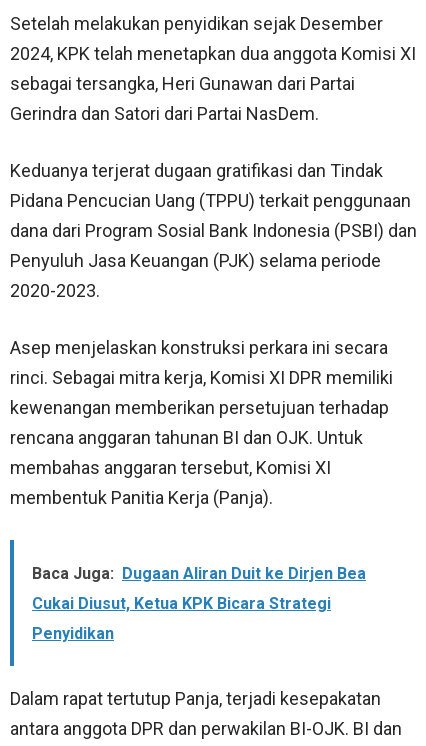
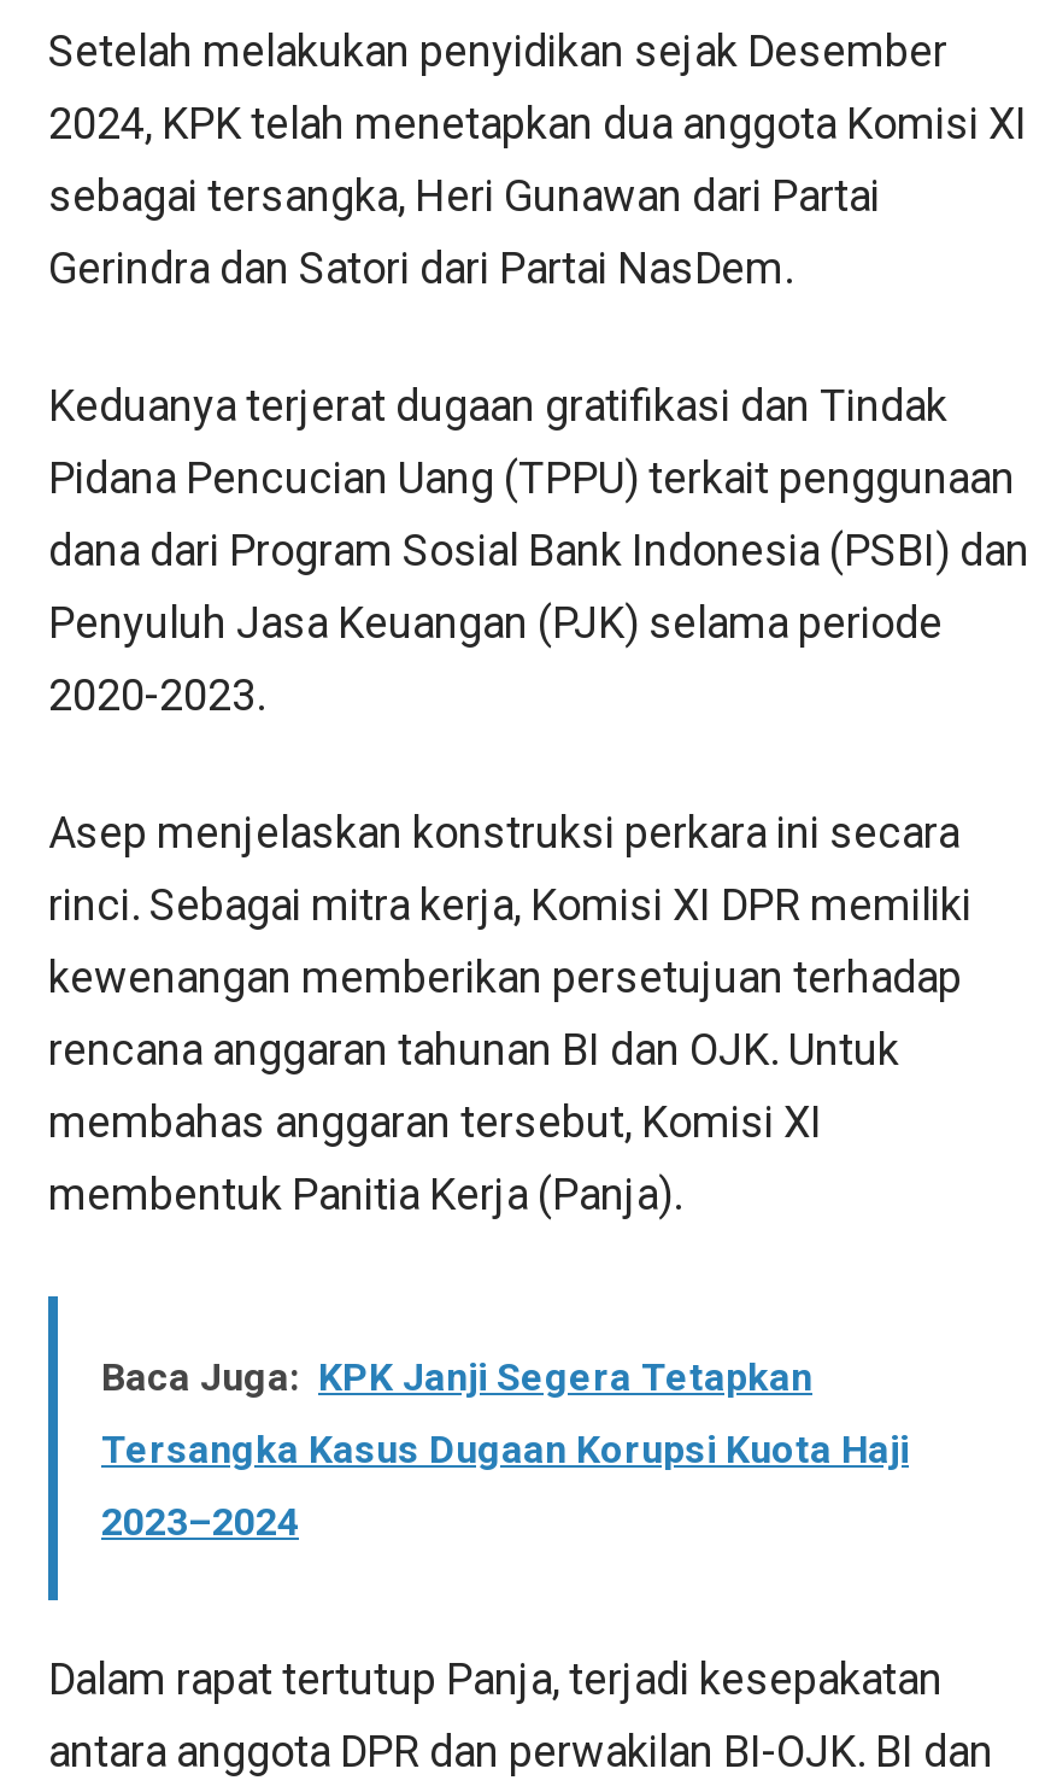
- Baca Juga: Dugaan Aliran Duit ke Dirjen Bea
+ Baca Juga: KPK Janji Segera Tetapkan

- Cukai Diusut, Ketua KPK Bicara Strategi
+ Tersangka Kasus Dugaan Korupsi Kuota Haji

- Penyidikan
+ 2023–2024
